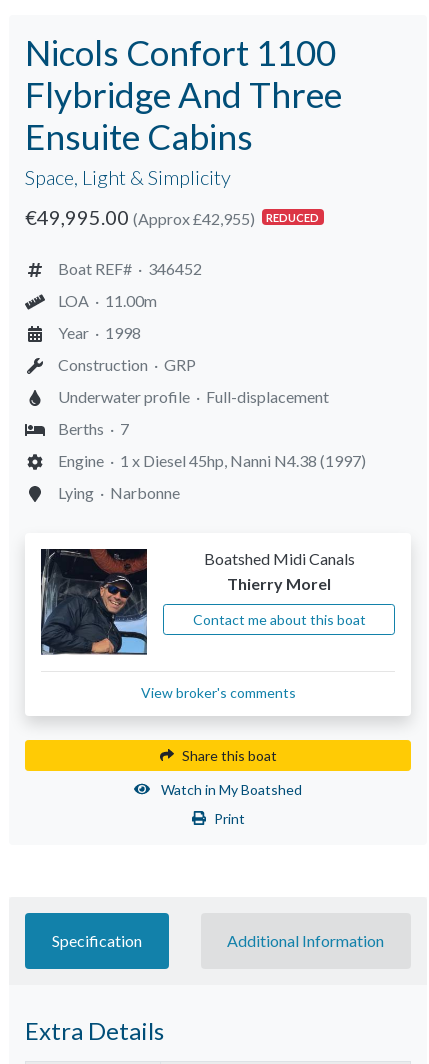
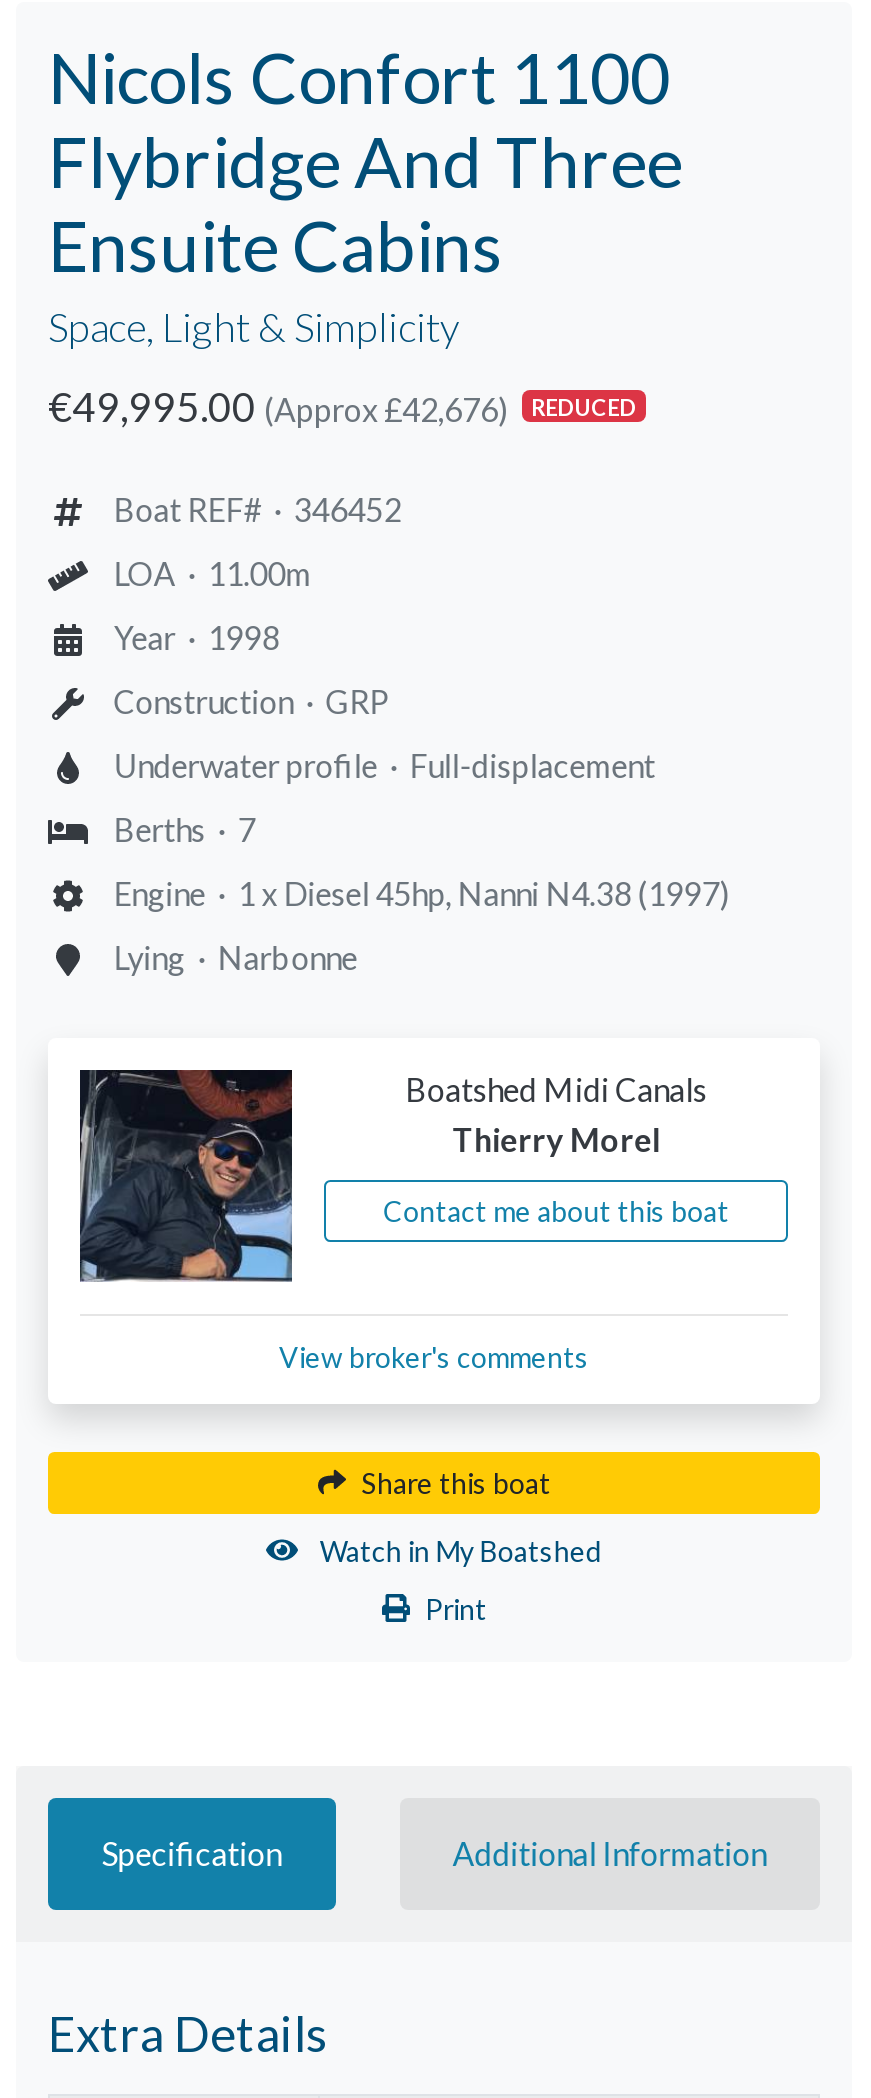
- €49,995.00 (Approx £42,955) REDUCED
+ €49,995.00 (Approx £42,676) REDUCED
